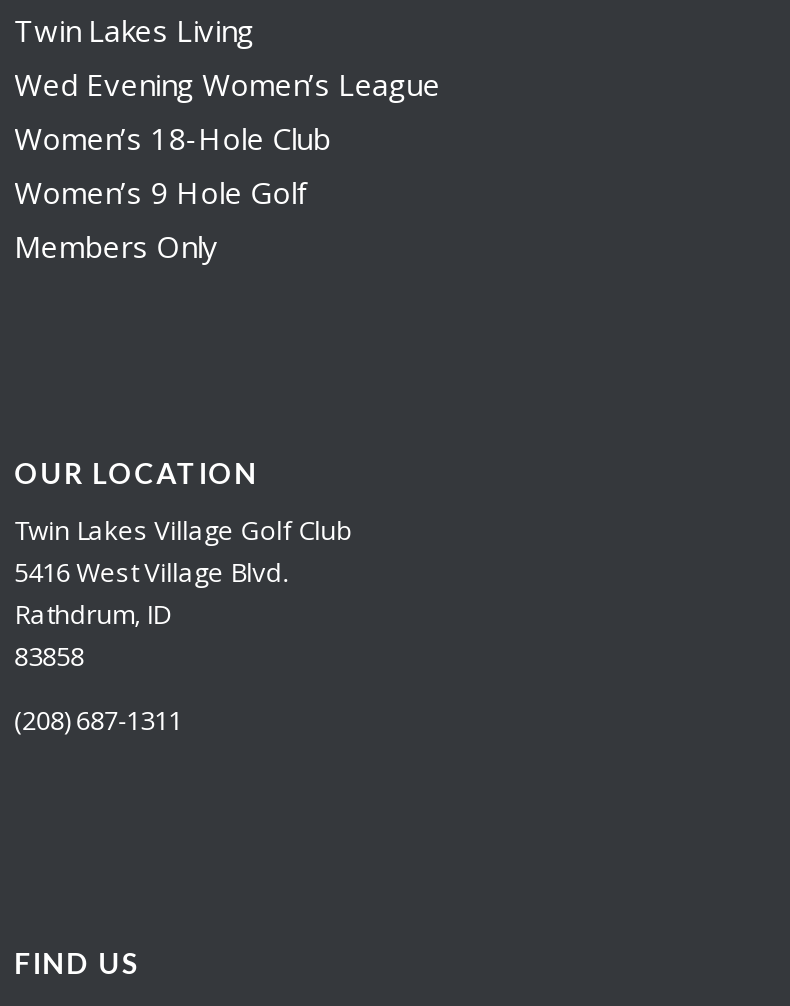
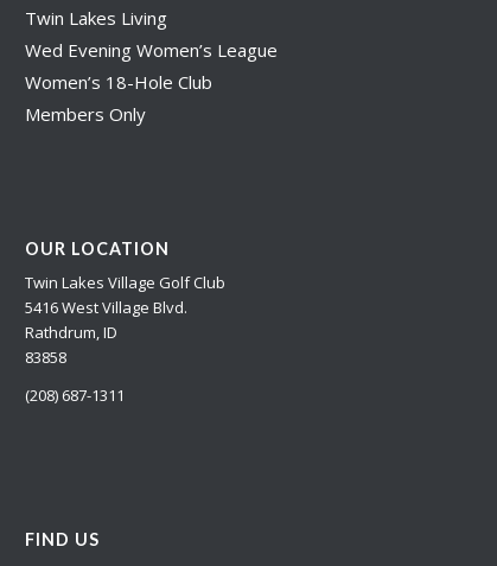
- Women’s 9 Hole Golf
